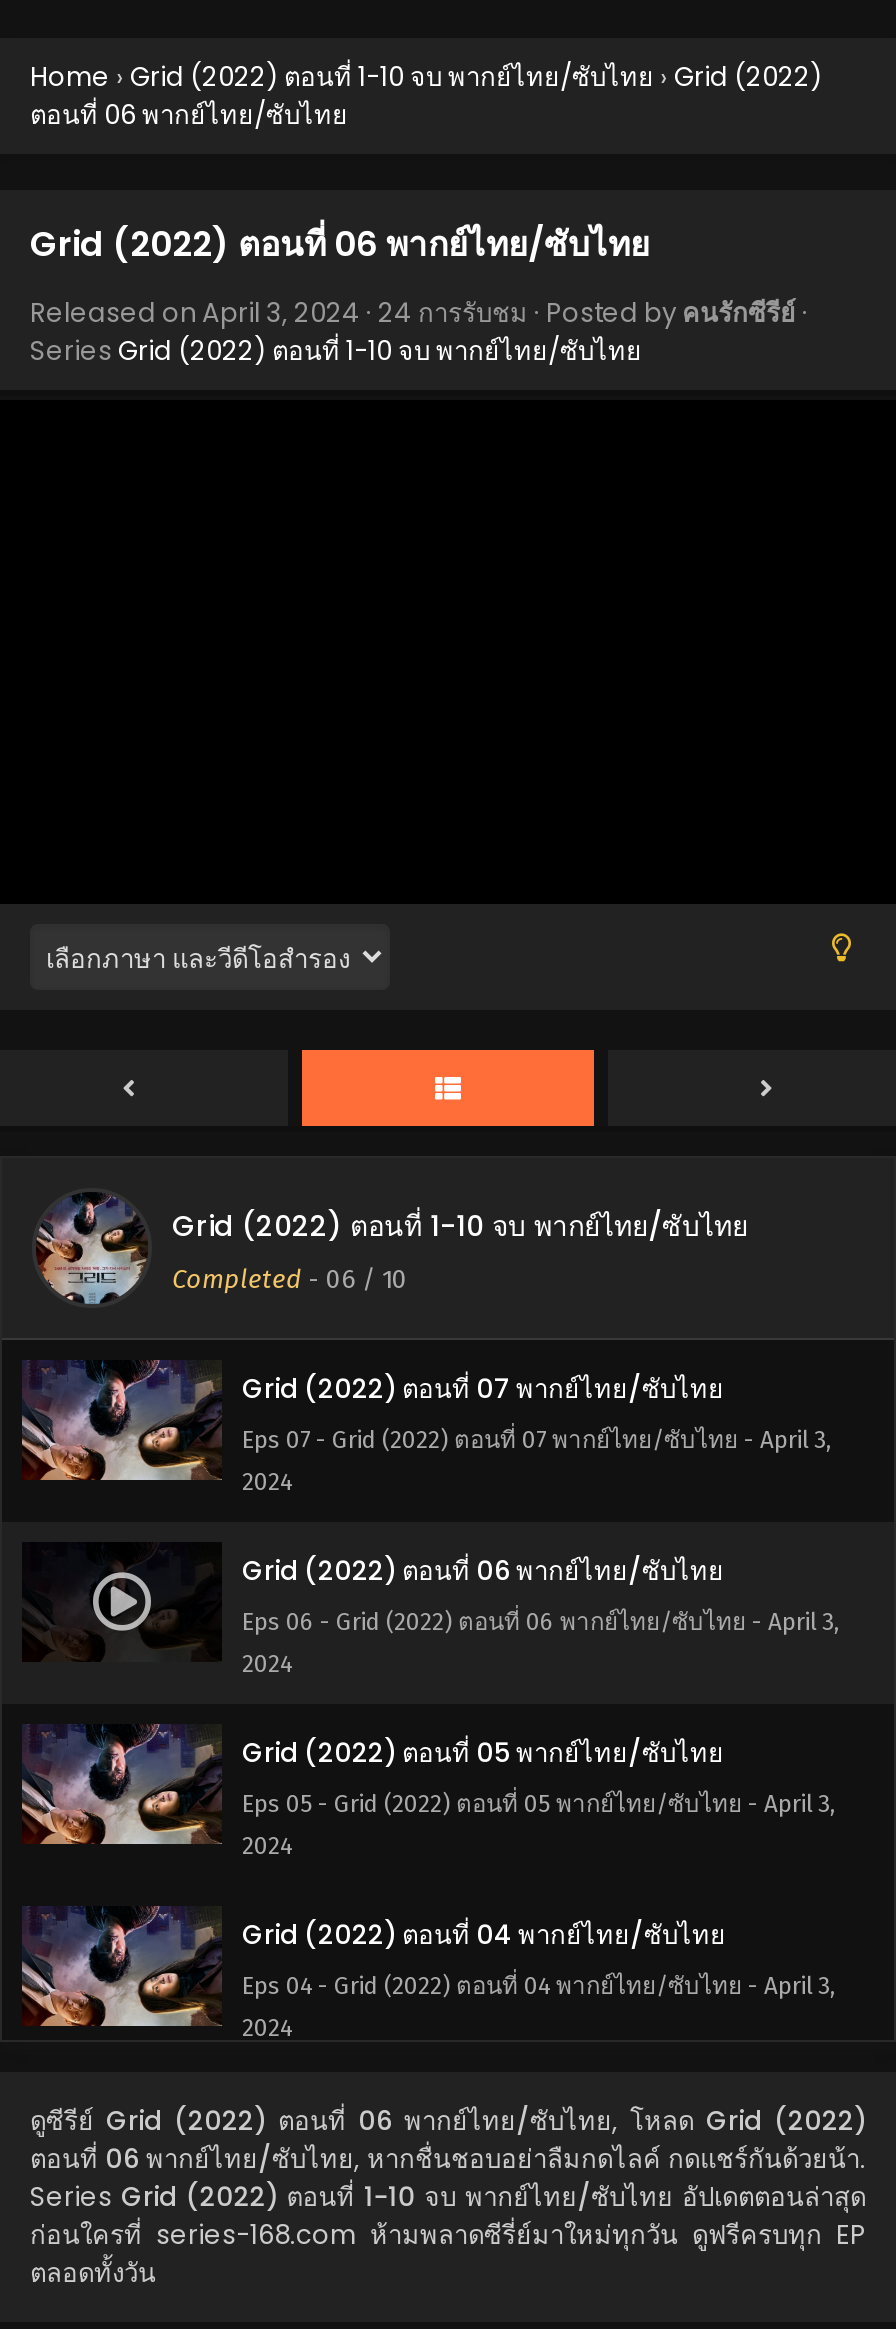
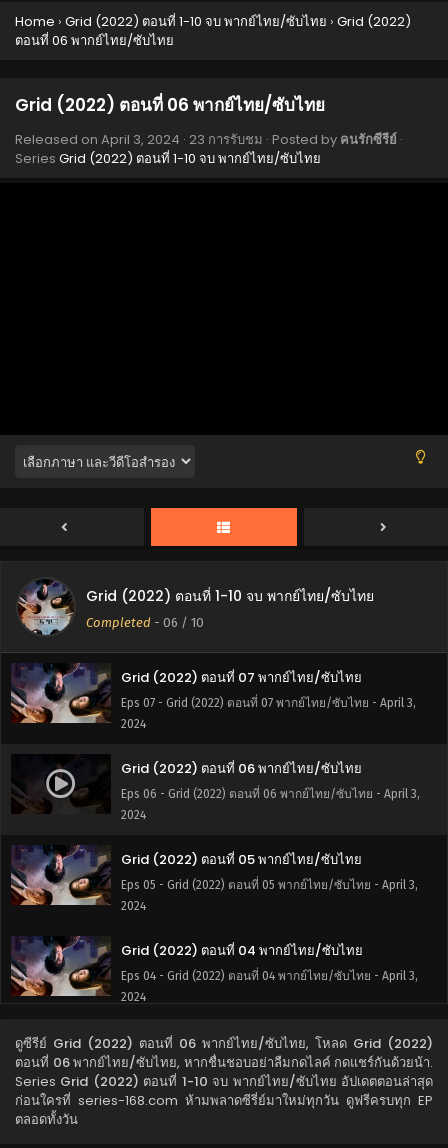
- Released on April 3, 2024 · 24 การรับชม· Posted byคนรักซีรีย์·
+ Released on April 3, 2024 · 23 การรับชม· Posted byคนรักซีรีย์·
